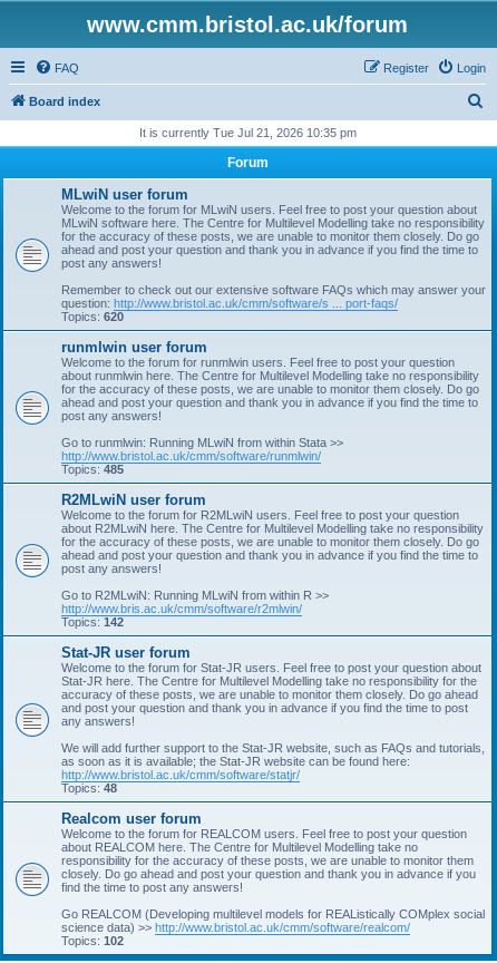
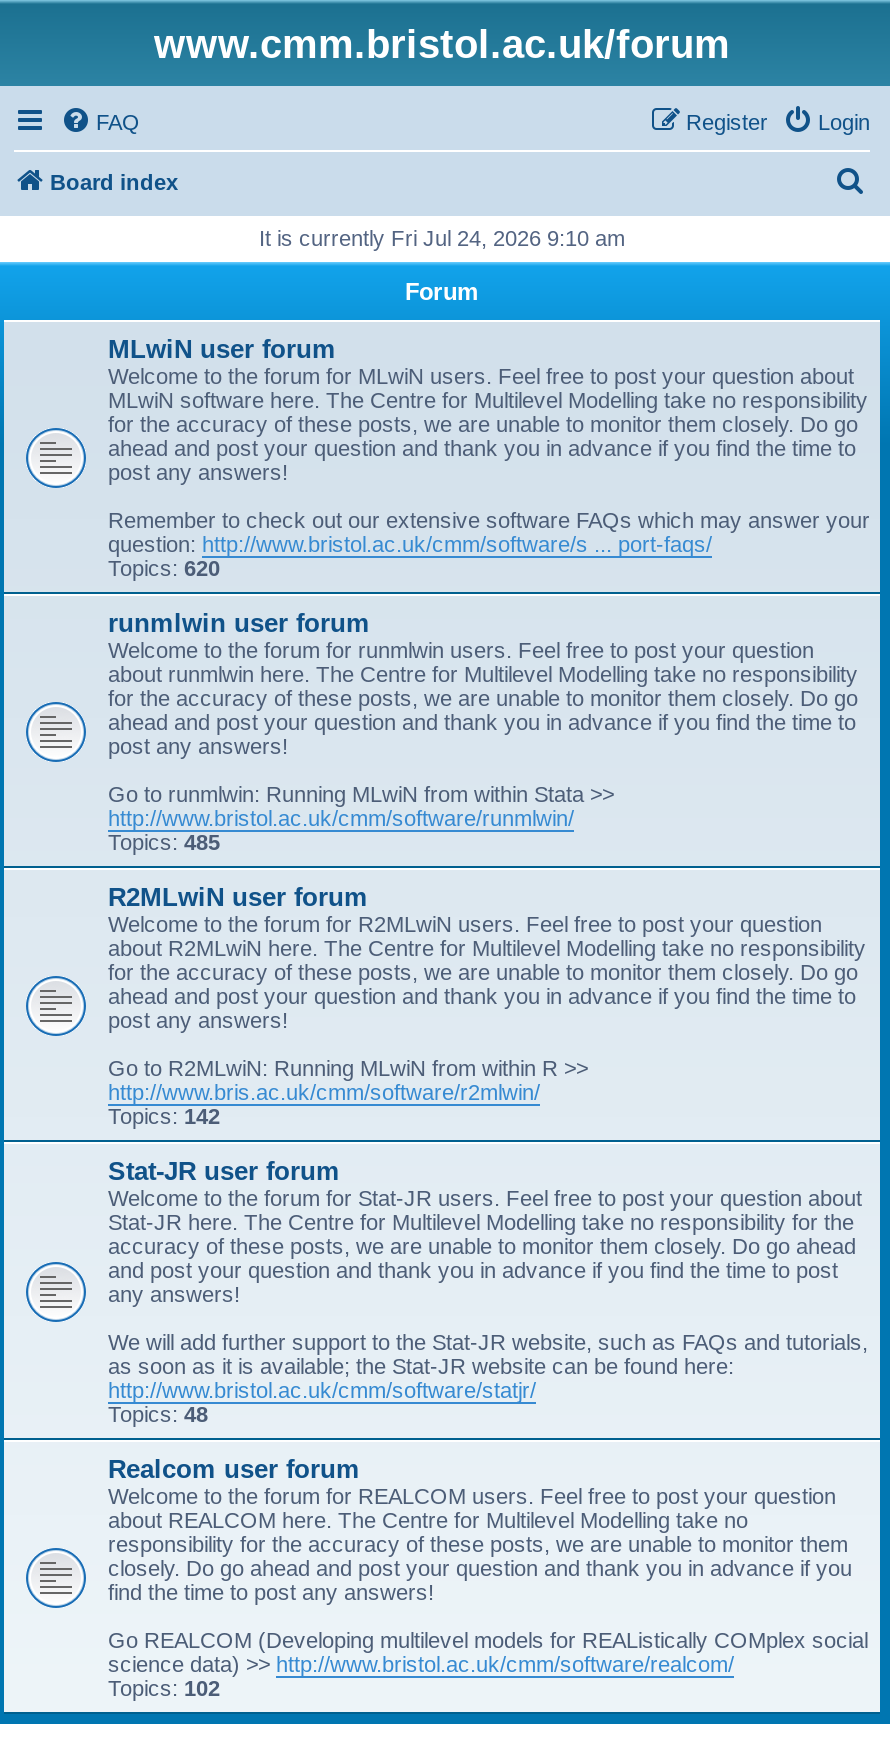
- It is currently Tue Jul 21, 2026 10:35 pm
+ It is currently Fri Jul 24, 2026 9:10 am
